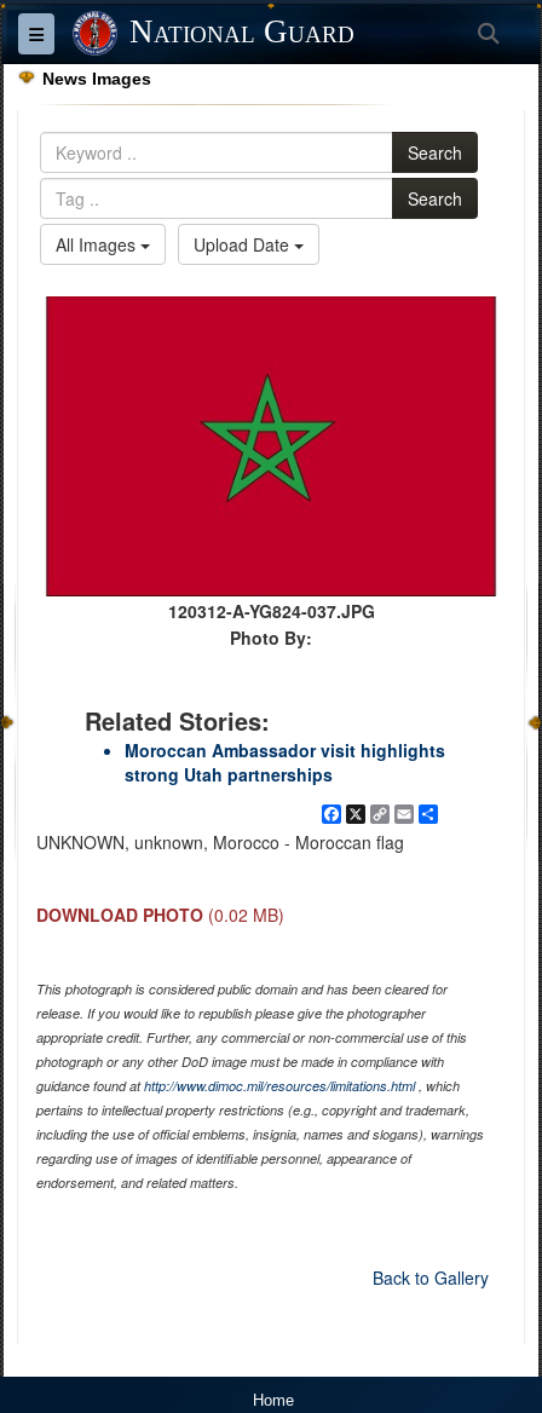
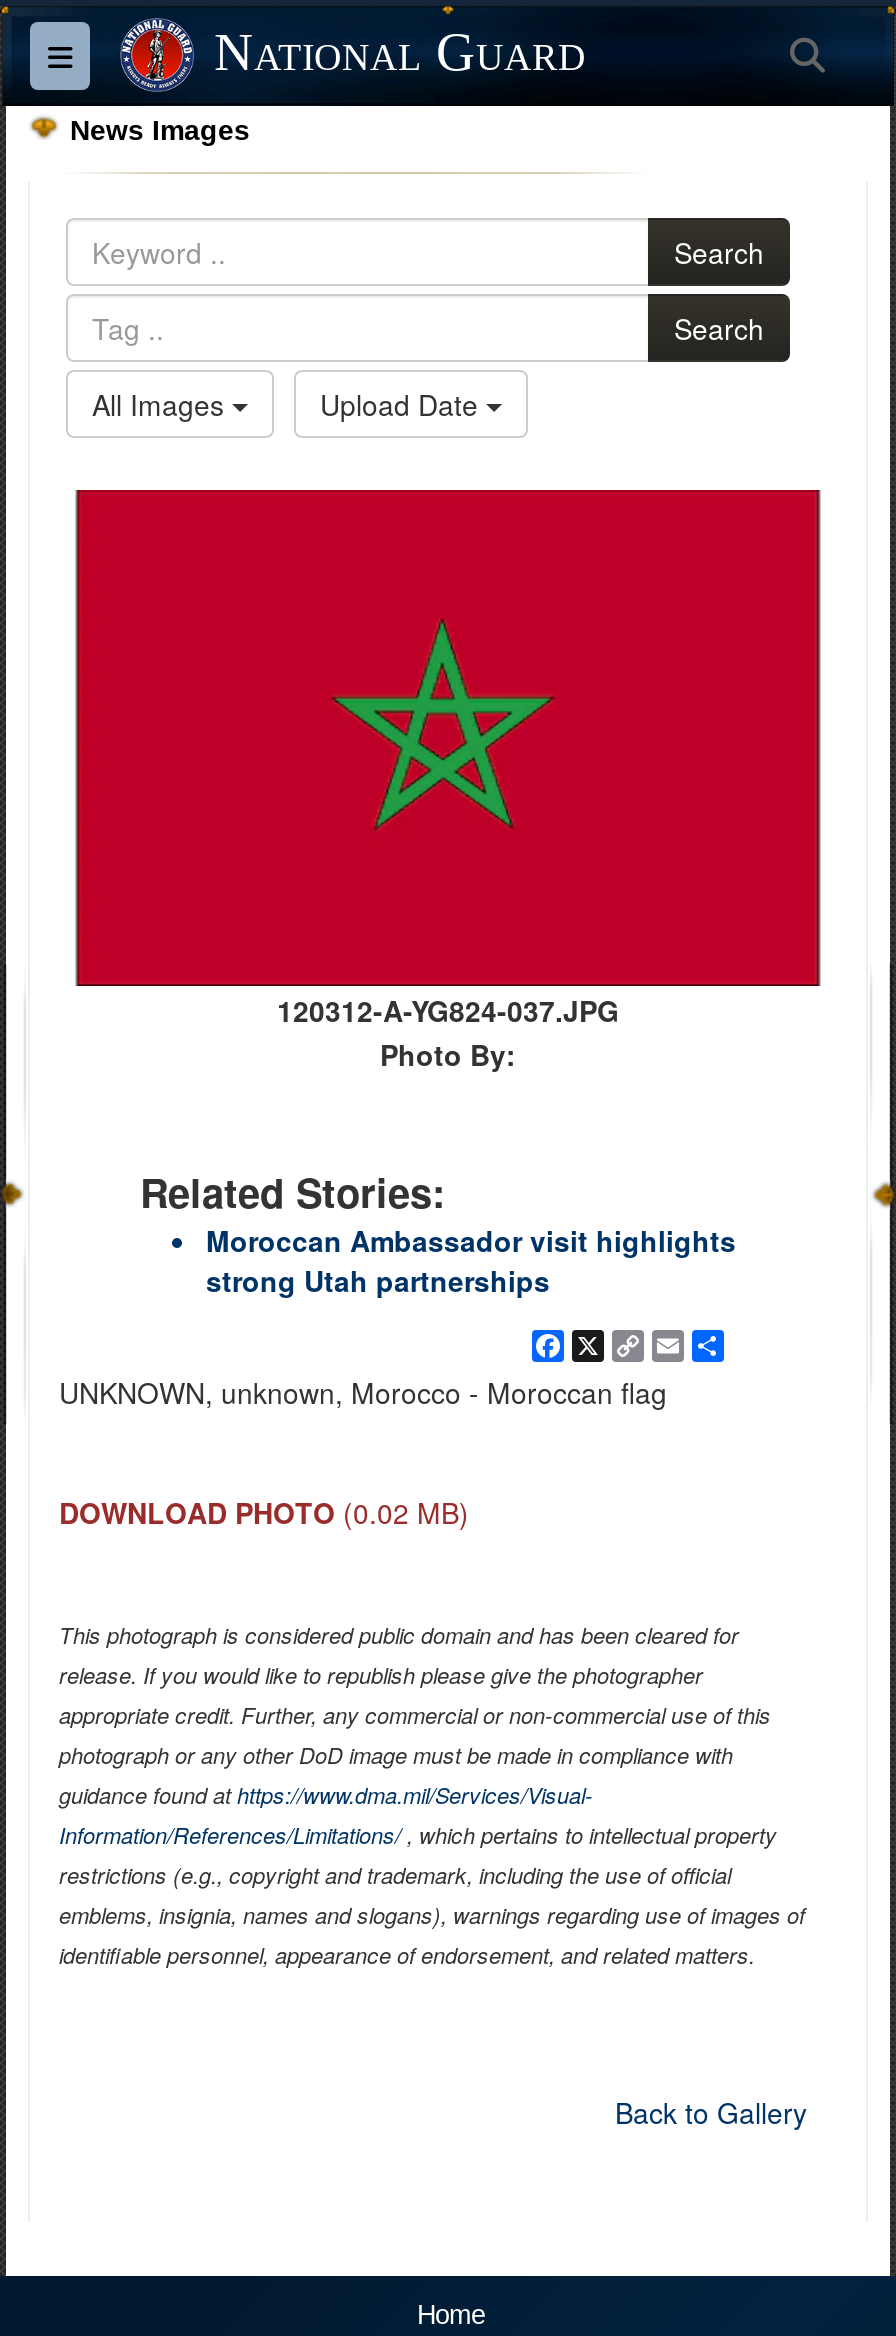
- guidance found at http://www.dimoc.mil/resources/limitations.html, which
- pertains to intellectual property restrictions (e.g., copyright and trademark,
- including the use of official emblems, insignia, names and slogans), warnings
- regarding use of images of identifiable personnel, appearance of
- endorsement, and related matters.
+ guidance found at https://www.dma.mil/Services/Visual-
+ Information/References/Limitations/, which pertains to intellectual property
+ restrictions (e.g., copyright and trademark, including the use of official
+ emblems, insignia, names and slogans), warnings regarding use of images of
+ identifiable personnel, appearance of endorsement, and related matters.
